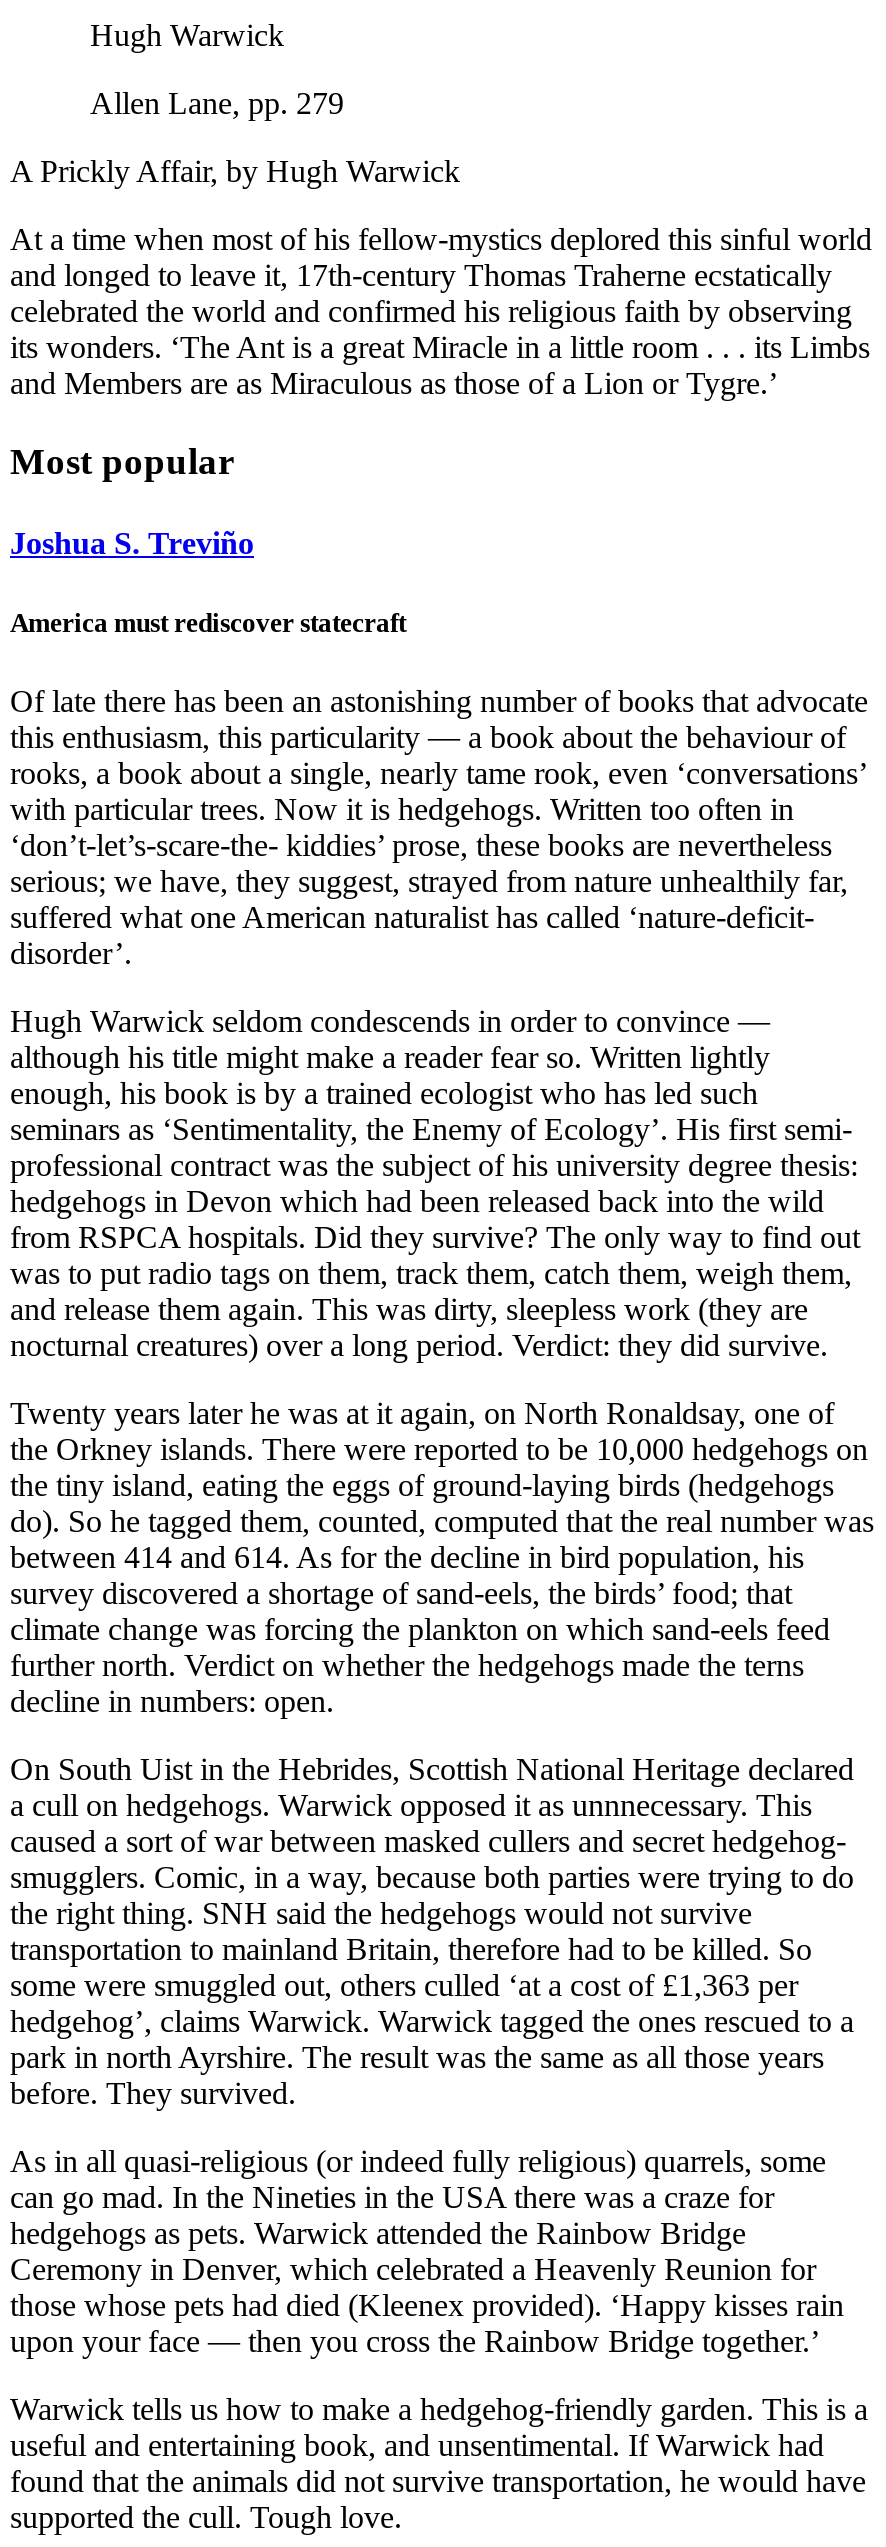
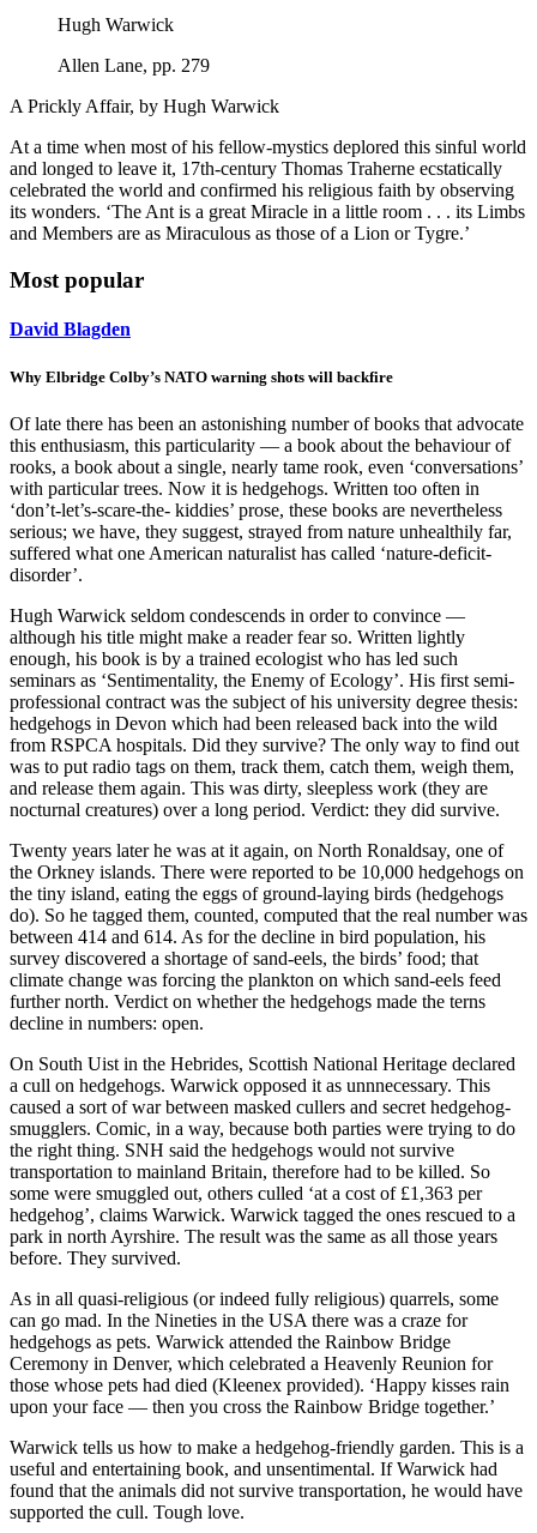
- Joshua S. Treviño
+ David Blagden

- America must rediscover statecraft
+ Why Elbridge Colby’s NATO warning shots will backfire
